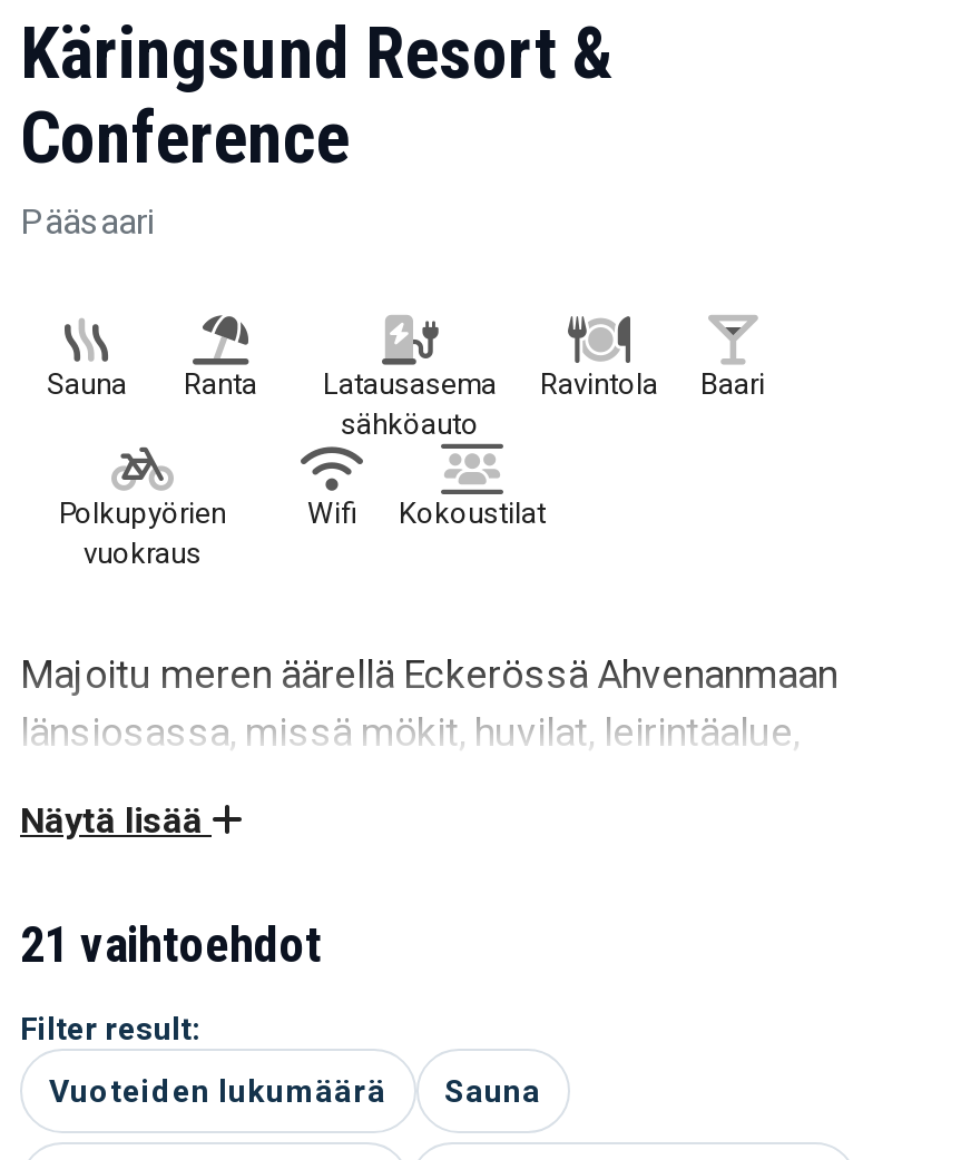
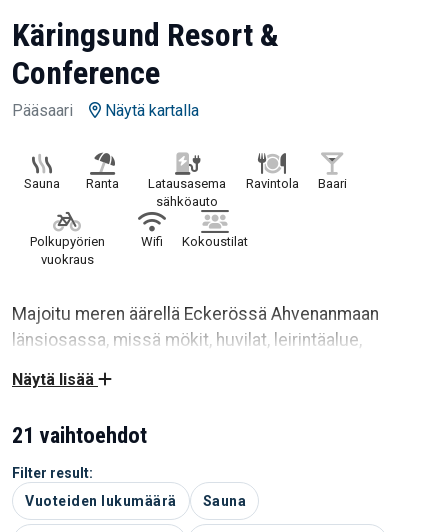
+ Näytä kartalla
